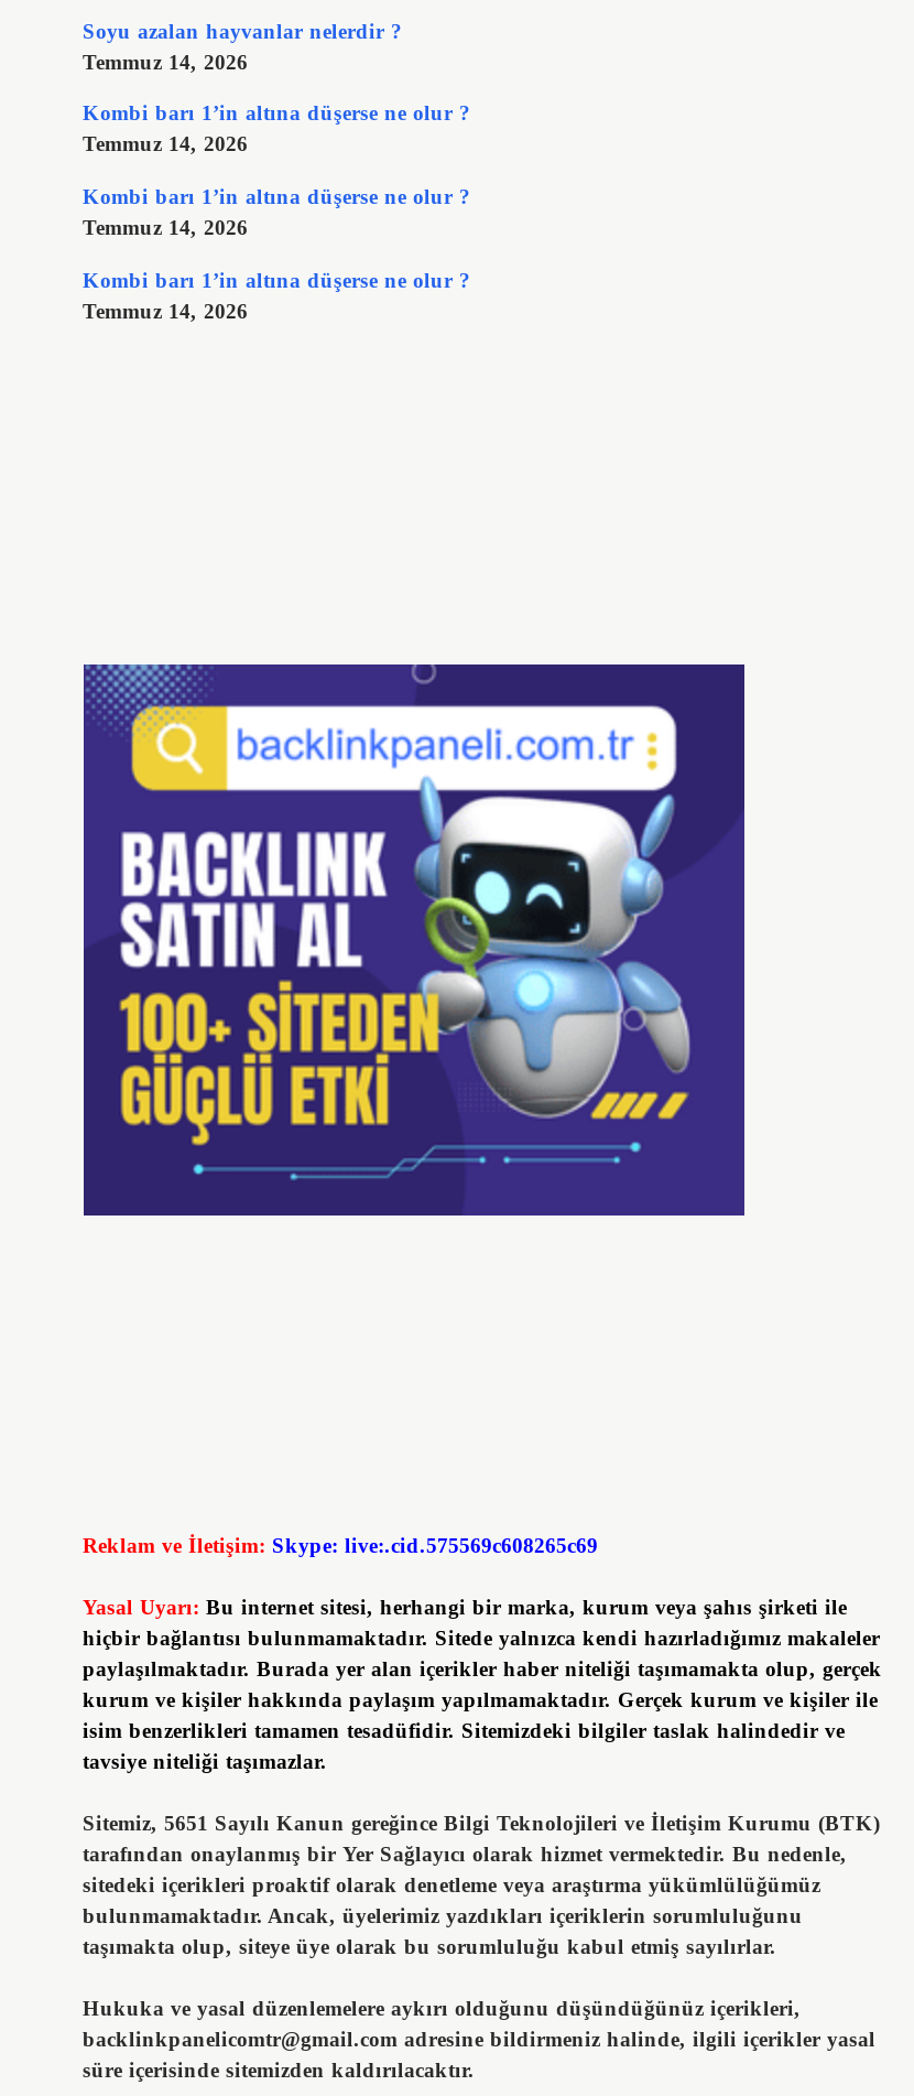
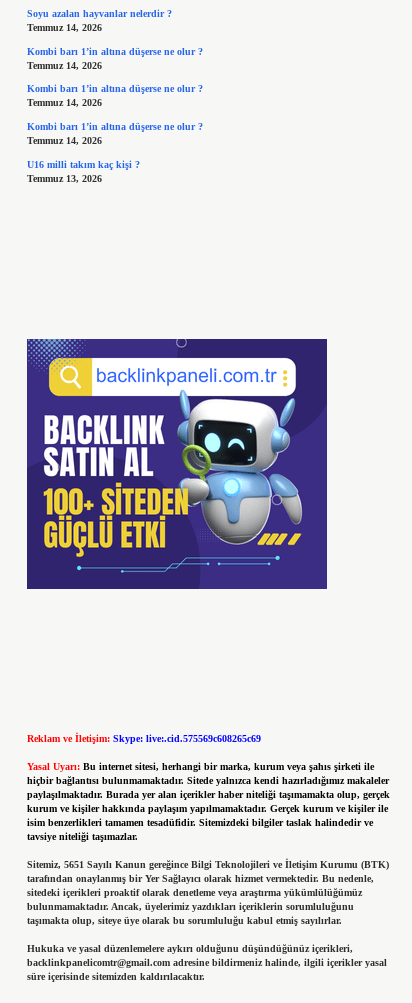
+ U16 milli takım kaç kişi ?
+ Temmuz 13, 2026
